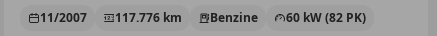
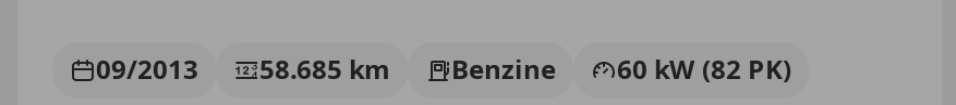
- 11/2007
- 117.776 km
+ 09/2013
+ 58.685 km
